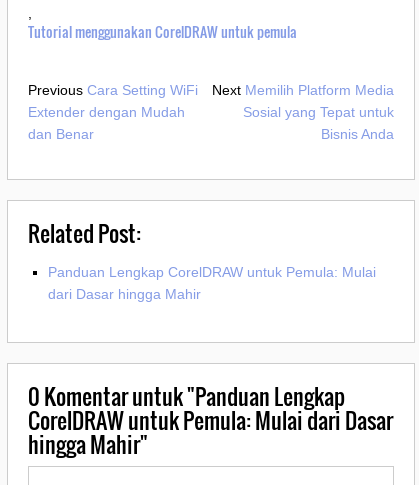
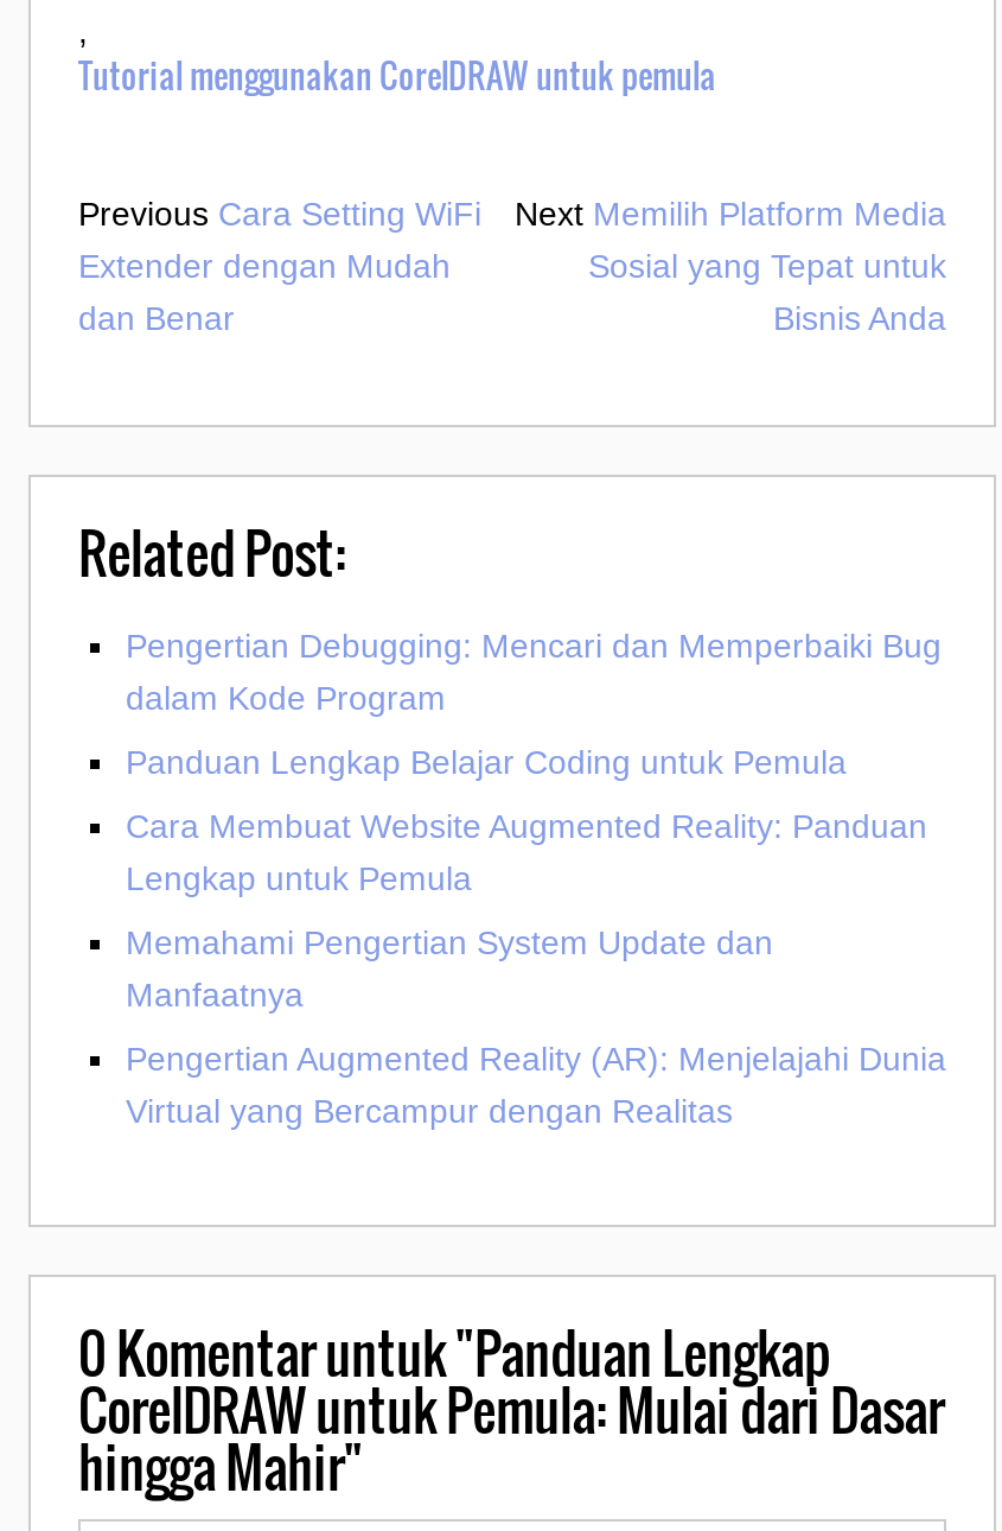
- Panduan Lengkap CorelDRAW untuk Pemula: Mulai
- dari Dasar hingga Mahir
+ Pengertian Debugging: Mencari dan Memperbaiki Bug
+ dalam Kode Program
+ Panduan Lengkap Belajar Coding untuk Pemula
+ Cara Membuat Website Augmented Reality: Panduan
+ Lengkap untuk Pemula
+ Memahami Pengertian System Update dan
+ Manfaatnya
+ Pengertian Augmented Reality (AR): Menjelajahi Dunia
+ Virtual yang Bercampur dengan Realitas
